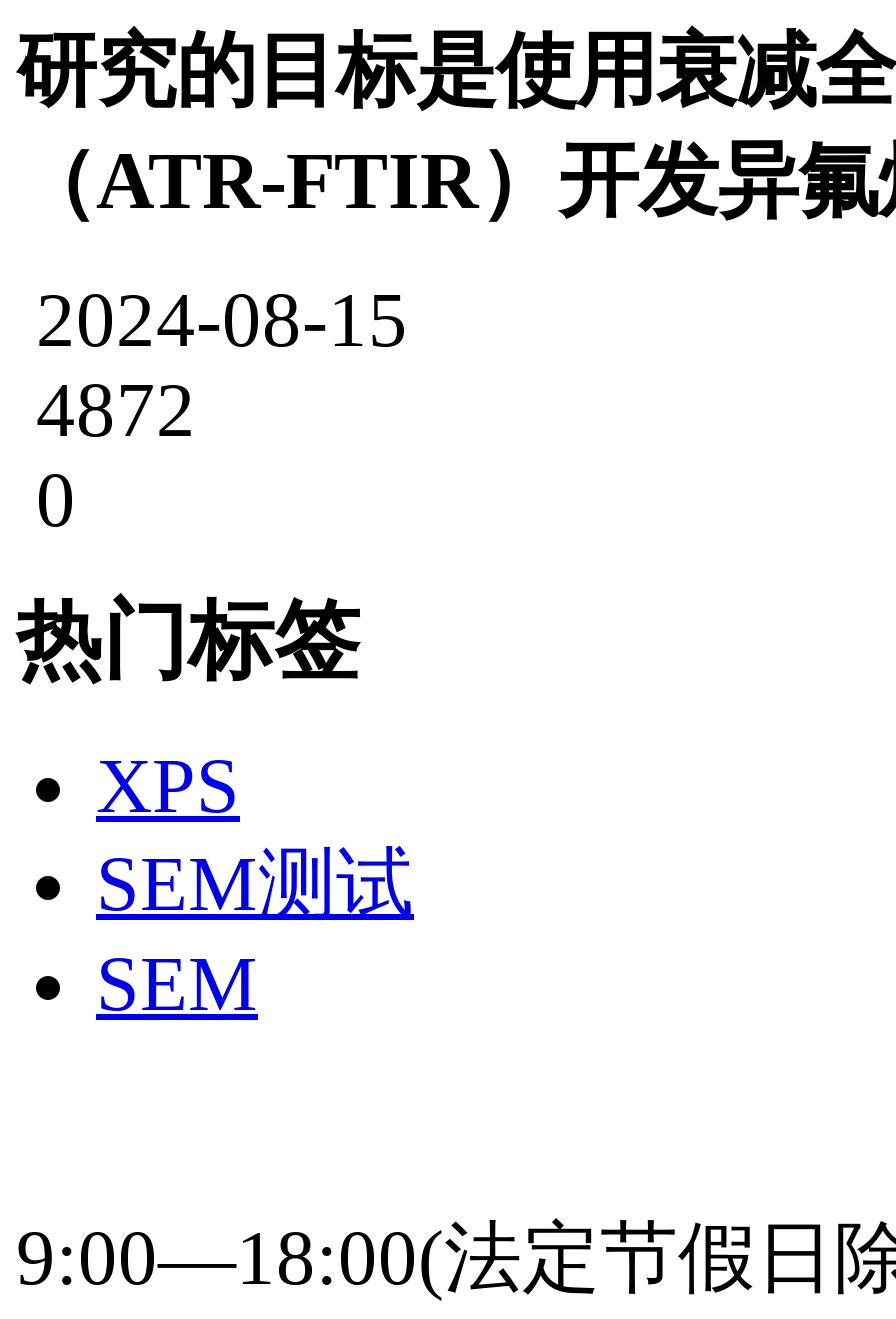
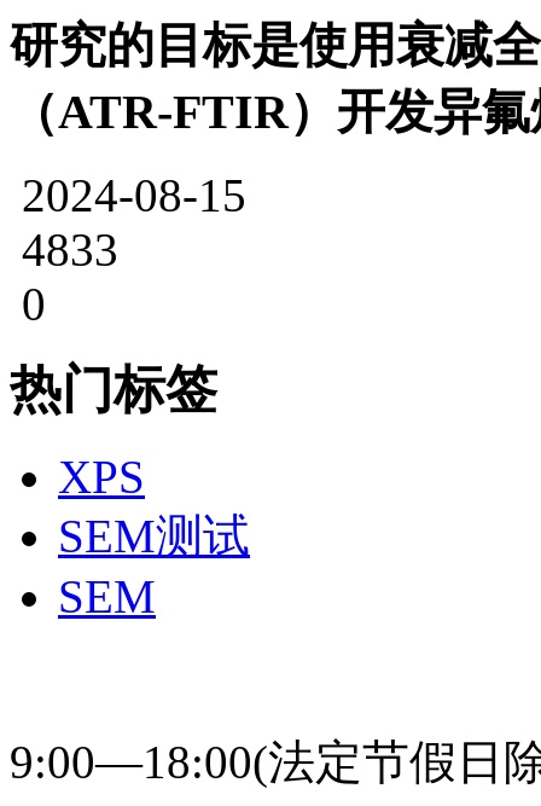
- 4872
+ 4833
